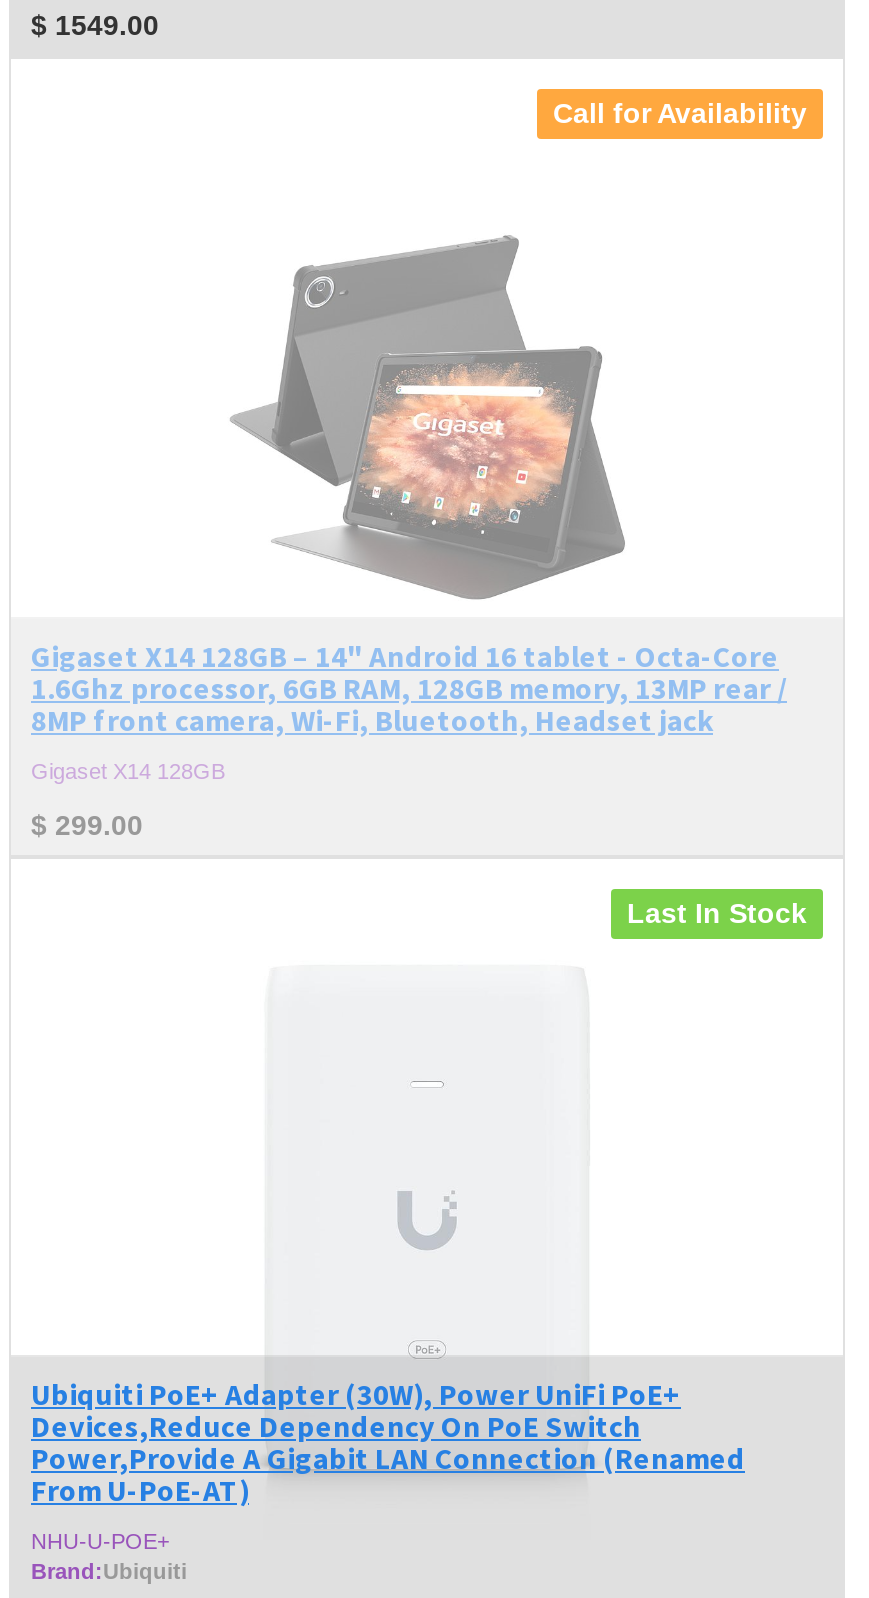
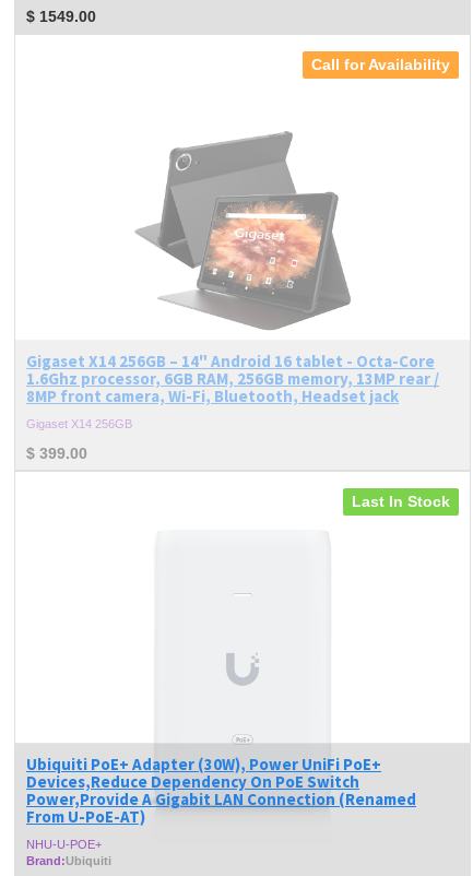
- Gigaset X14 128GB – 14" Android 16 tablet - Octa-Core
+ Gigaset X14 256GB – 14" Android 16 tablet - Octa-Core

- 1.6Ghz processor, 6GB RAM, 128GB memory, 13MP rear /
+ 1.6Ghz processor, 6GB RAM, 256GB memory, 13MP rear /

- Gigaset X14 128GB
+ Gigaset X14 256GB

- $299.00
+ $399.00
